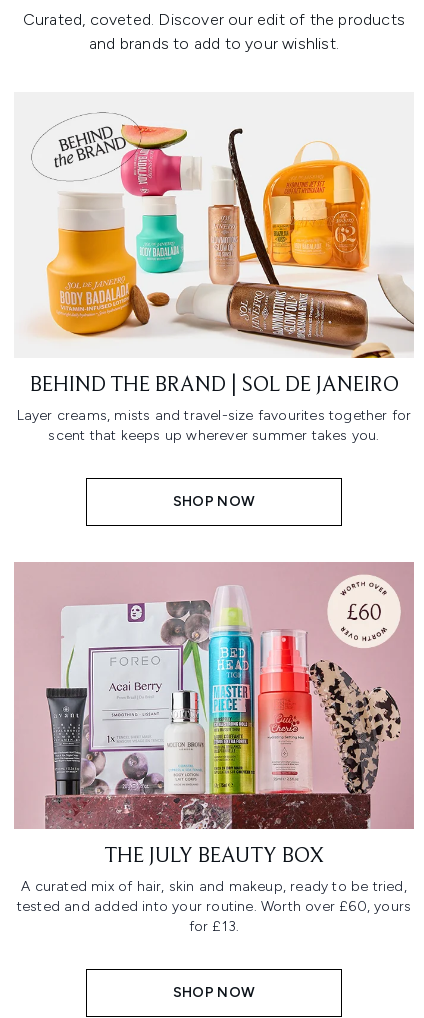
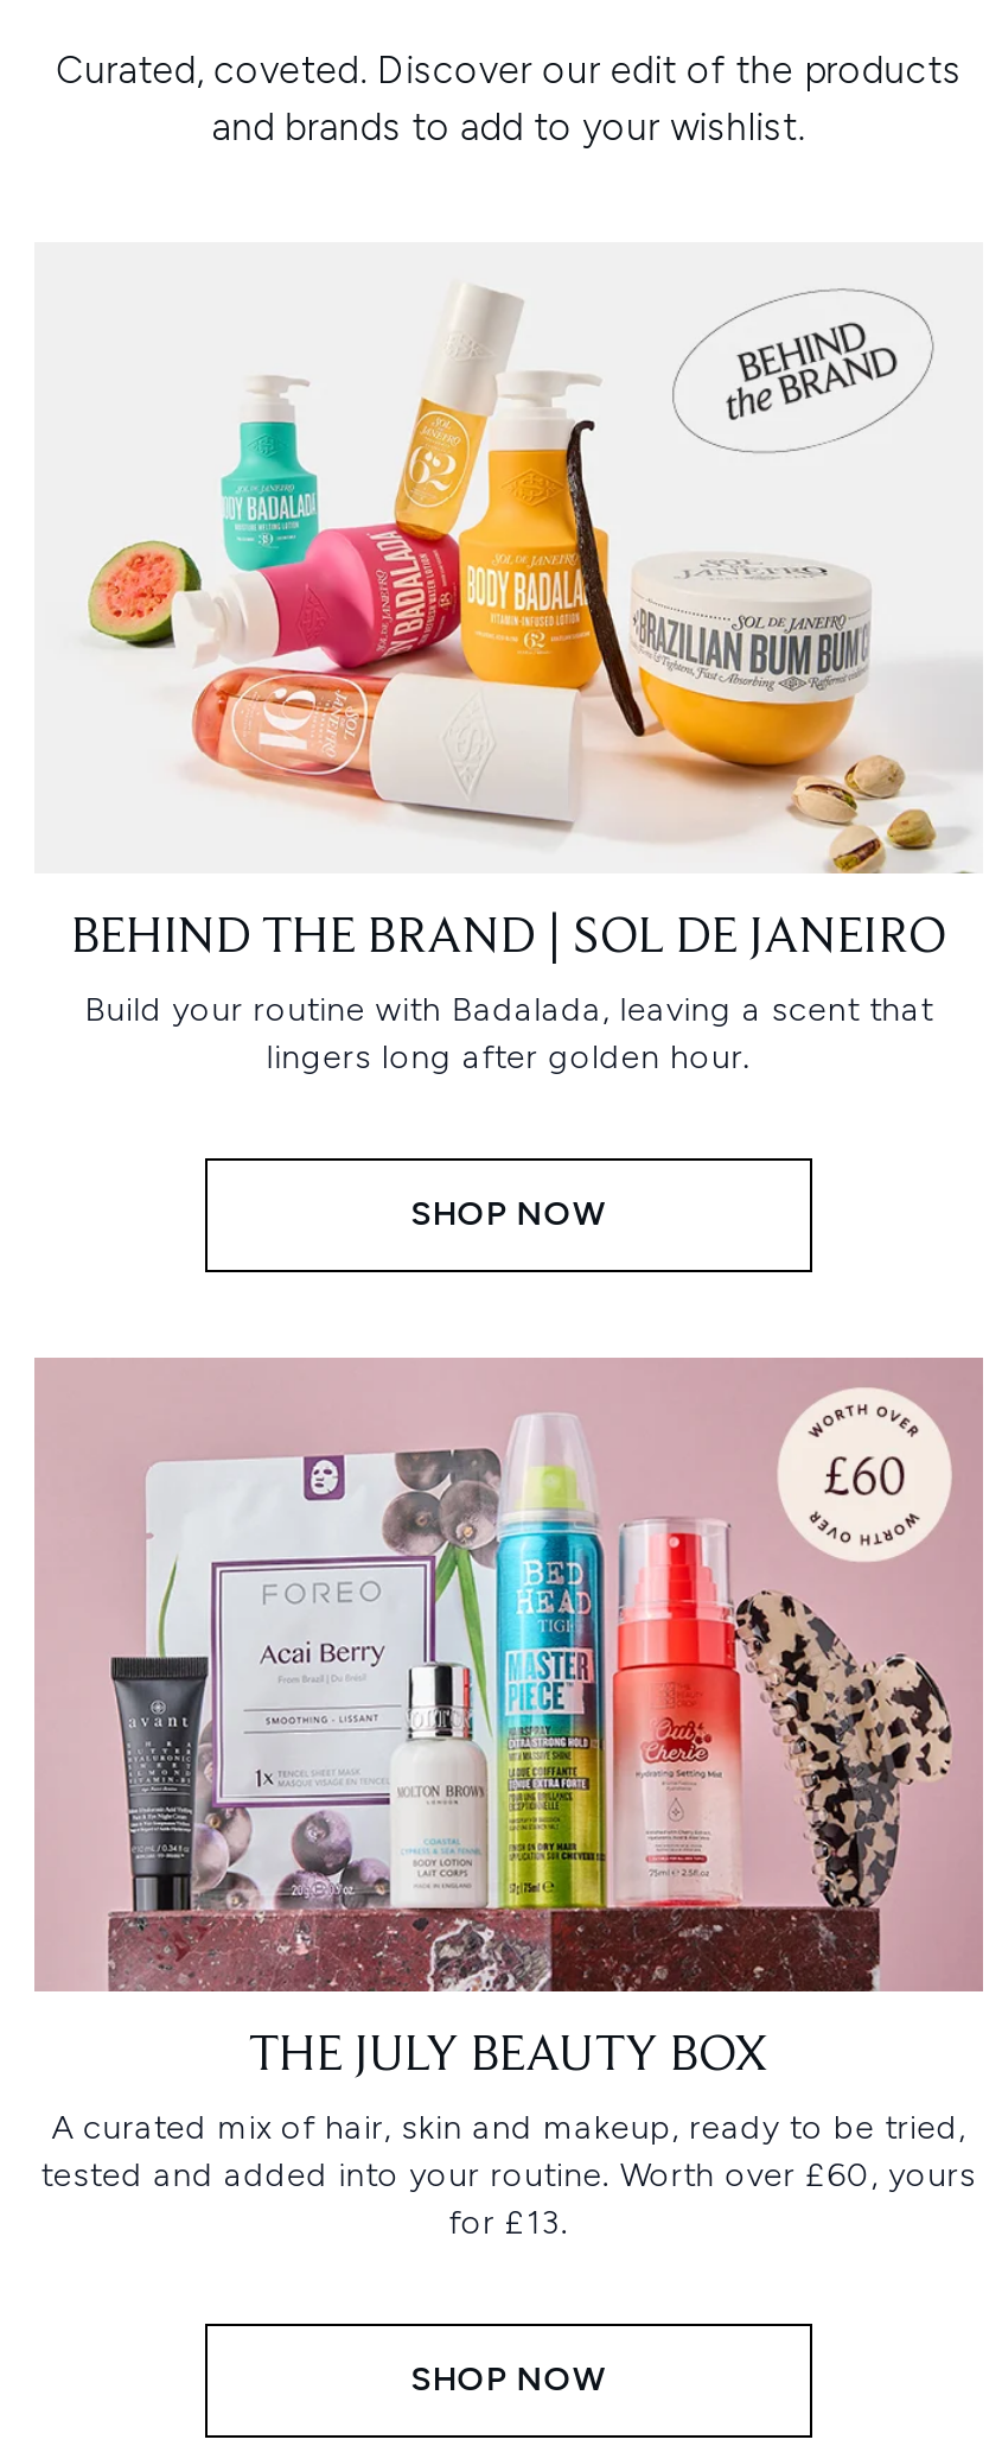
- [image]
+ [image]

- Layer creams, mists and travel-size favourites together for
- scent that keeps up wherever summer takes you.
+ Build your routine with Badalada, leaving a scent that
+ lingers long after golden hour.
